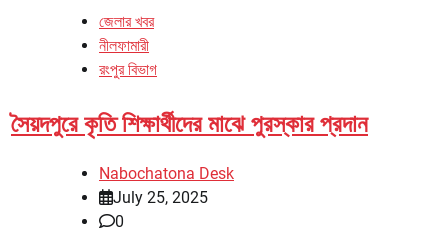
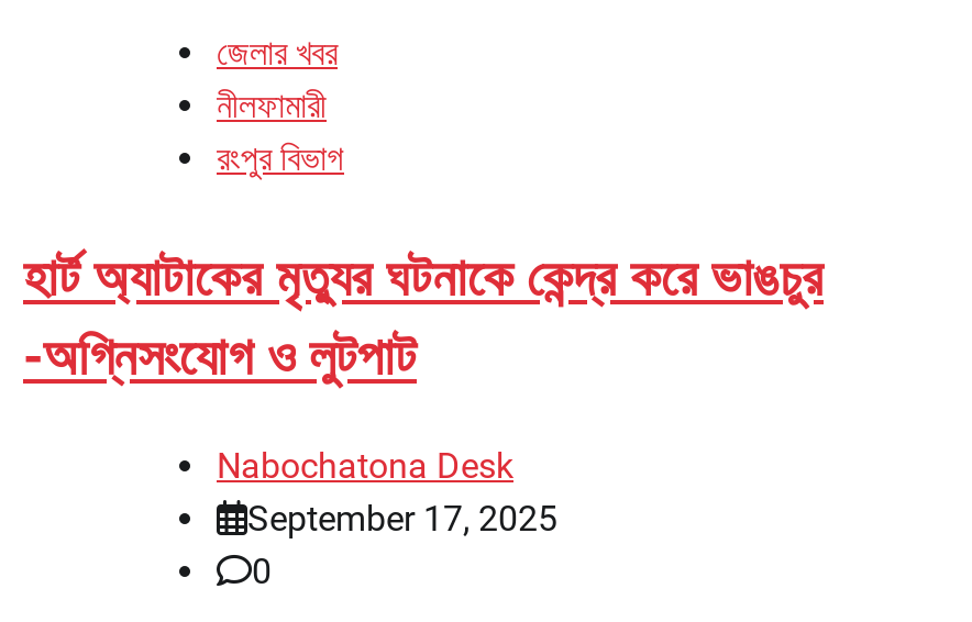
- সৈয়দপুরে কৃতি শিক্ষার্থীদের মাঝে পুরস্কার প্রদান
+ হার্ট অ্যাটাকের মৃত্যুর ঘটনাকে কেন্দ্র করে ভাঙচুর
+ -অগ্নিসংযোগ ও লুটপাট

- July 25, 2025
+ September 17, 2025
